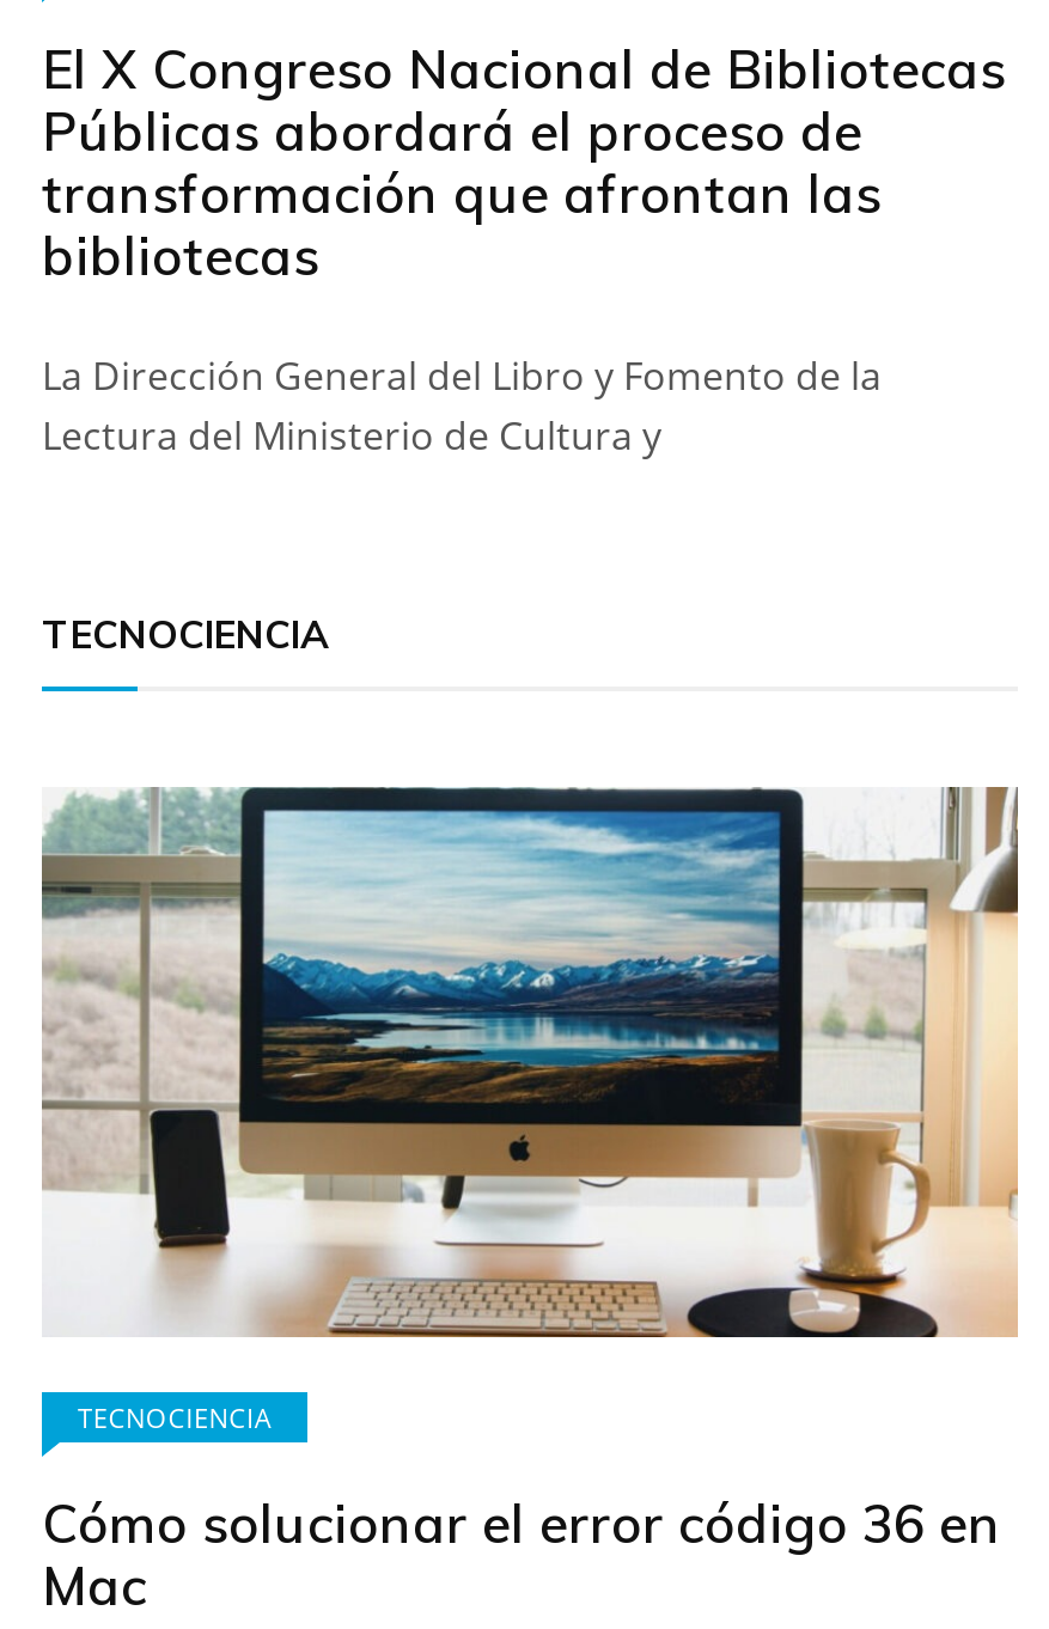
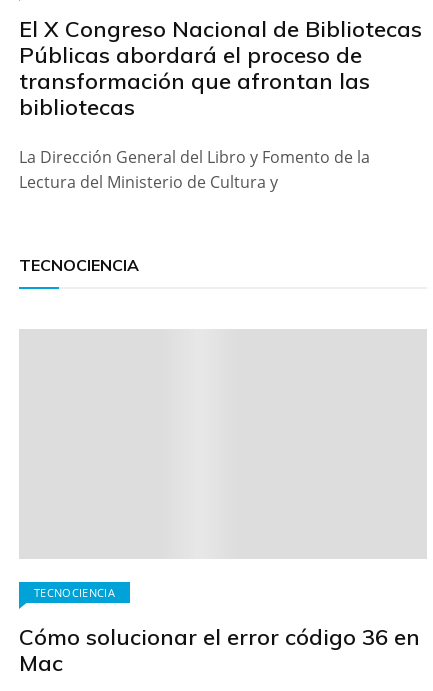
- [image]
